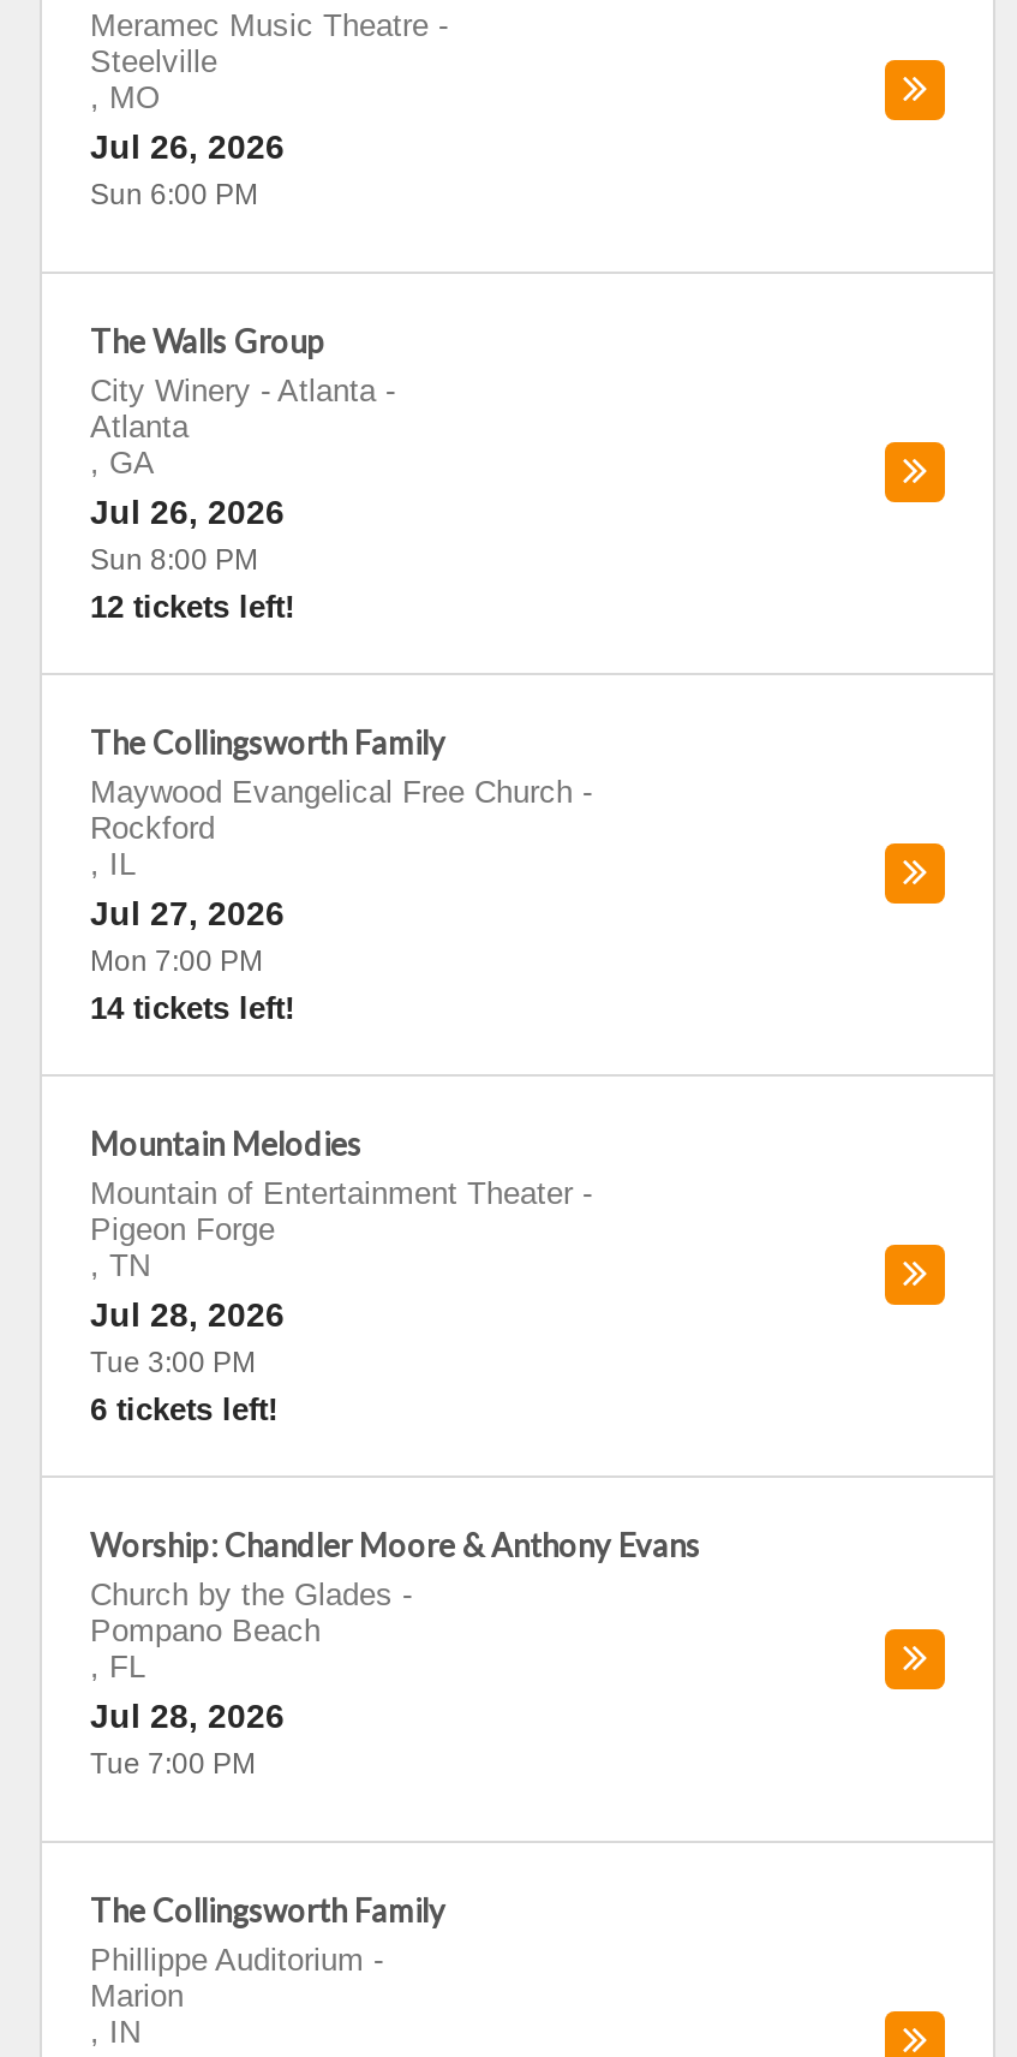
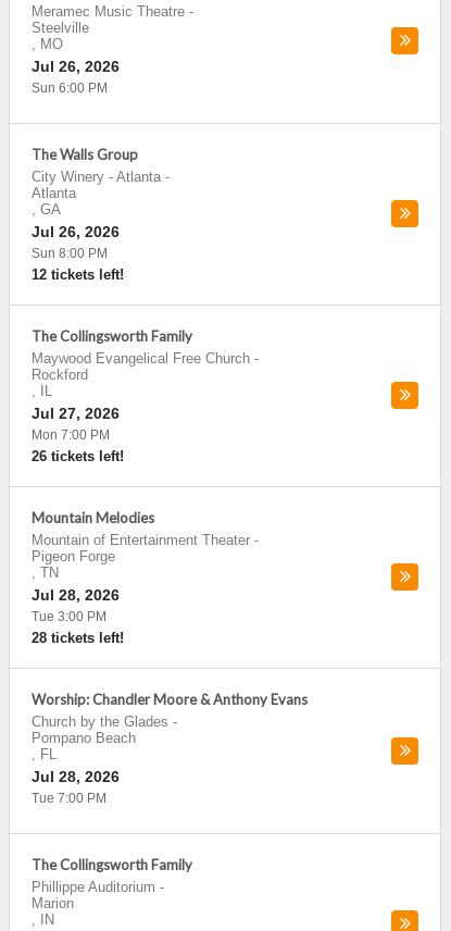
- 14 tickets left!
+ 26 tickets left!

- 6 tickets left!
+ 28 tickets left!
